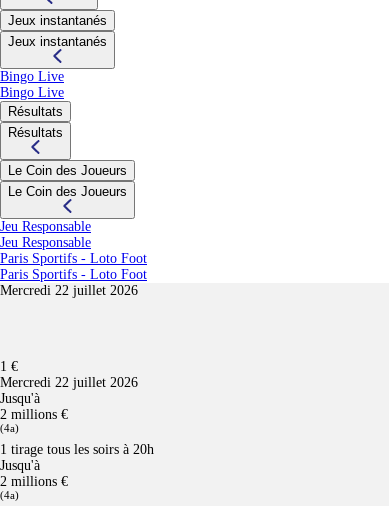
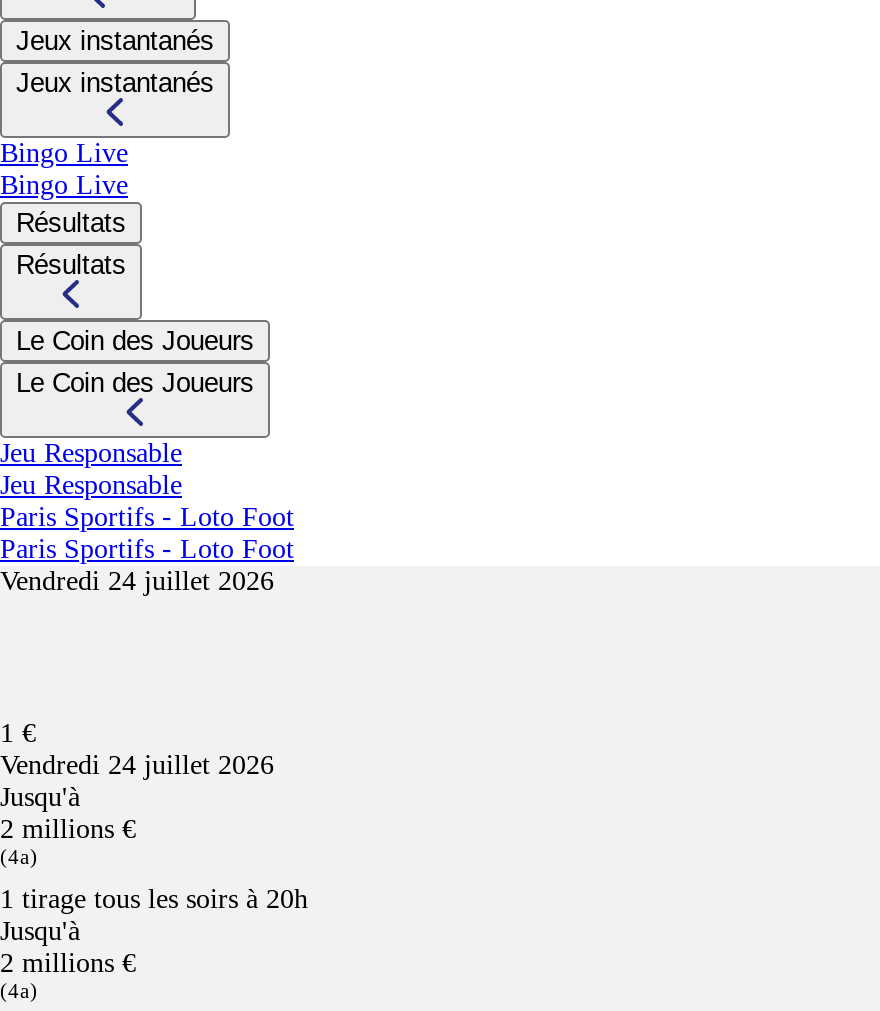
- Mercredi 22 juillet 2026
+ Vendredi 24 juillet 2026

- Mercredi 22 juillet 2026
+ Vendredi 24 juillet 2026
